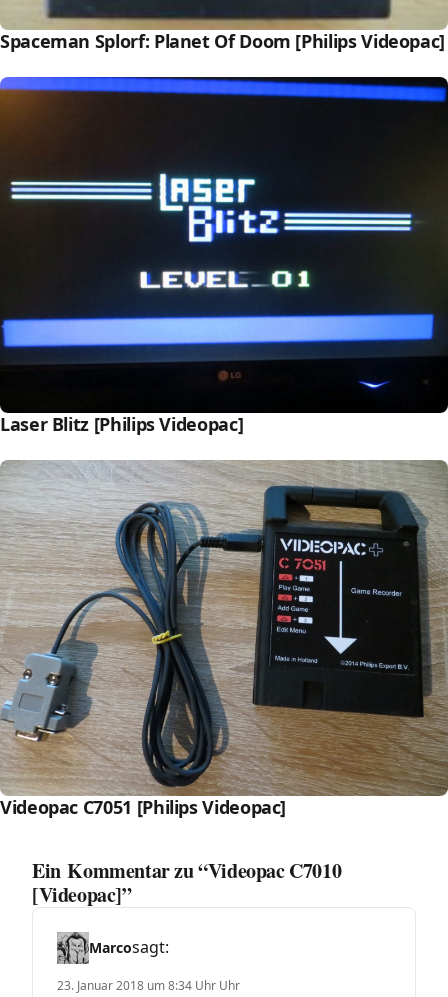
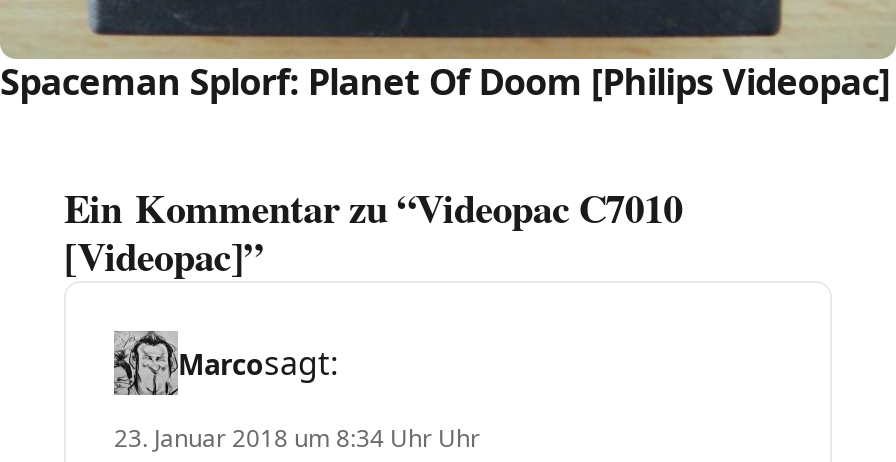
- [image]
- Laser Blitz [Philips Videopac]

- [image]
- Videopac C7051 [Philips Videopac]
